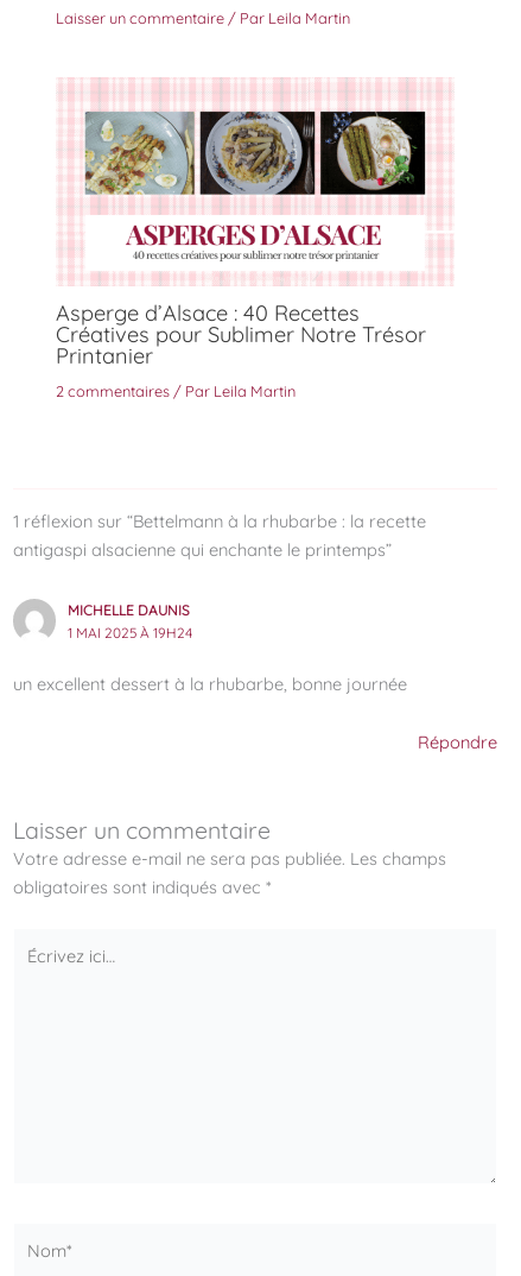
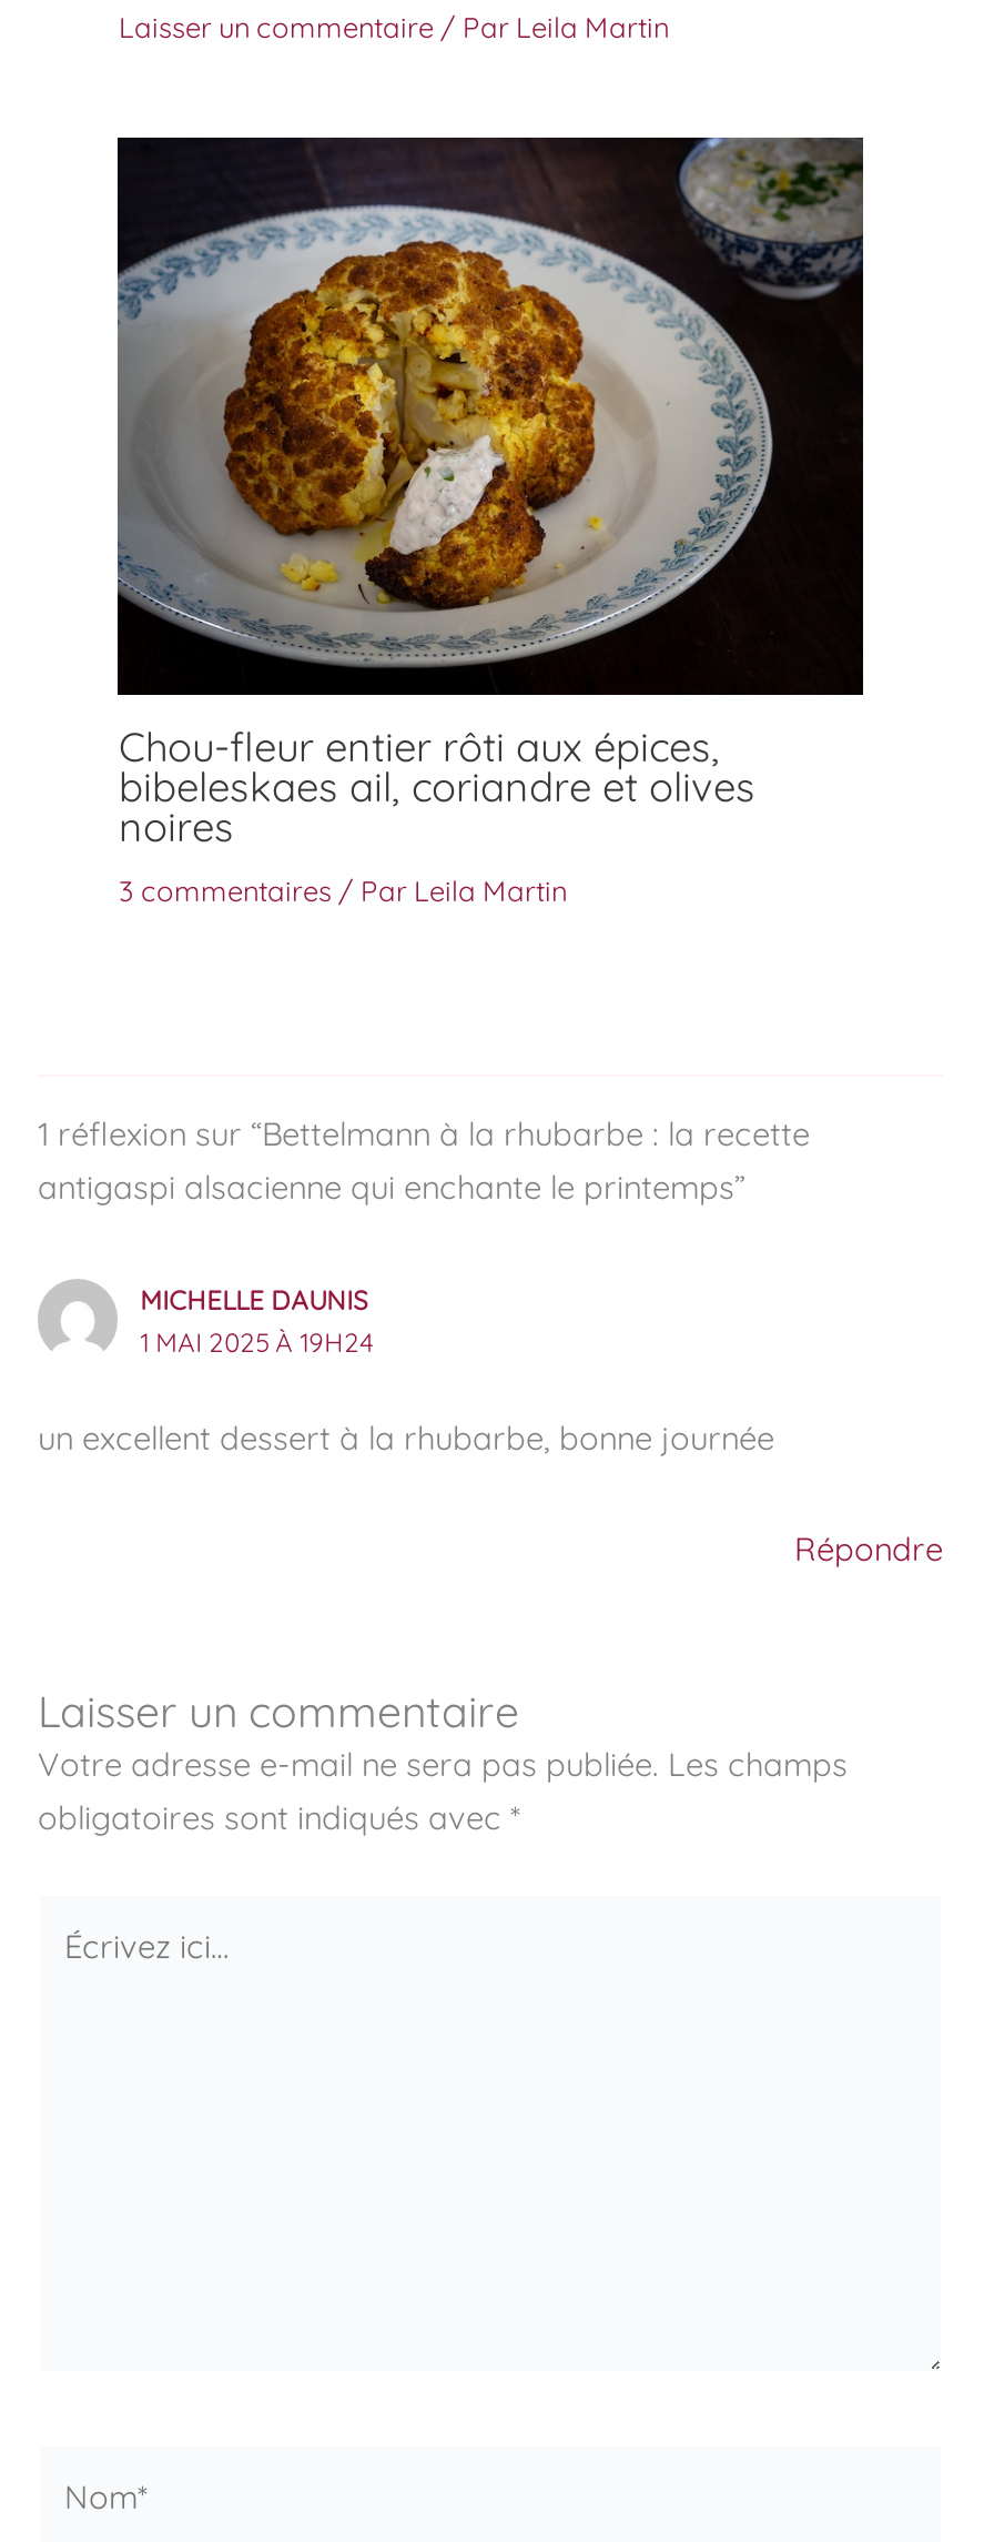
- [image]
- Asperge d’Alsace : 40 Recettes
- Créatives pour Sublimer Notre Trésor
- Printanier
- 2 commentaires / Par Leila Martin
+ [image]
+ Chou-fleur entier rôti aux épices,
+ bibeleskaes ail, coriandre et olives
+ noires
+ 3 commentaires / Par Leila Martin
